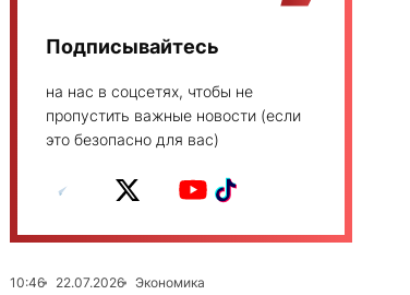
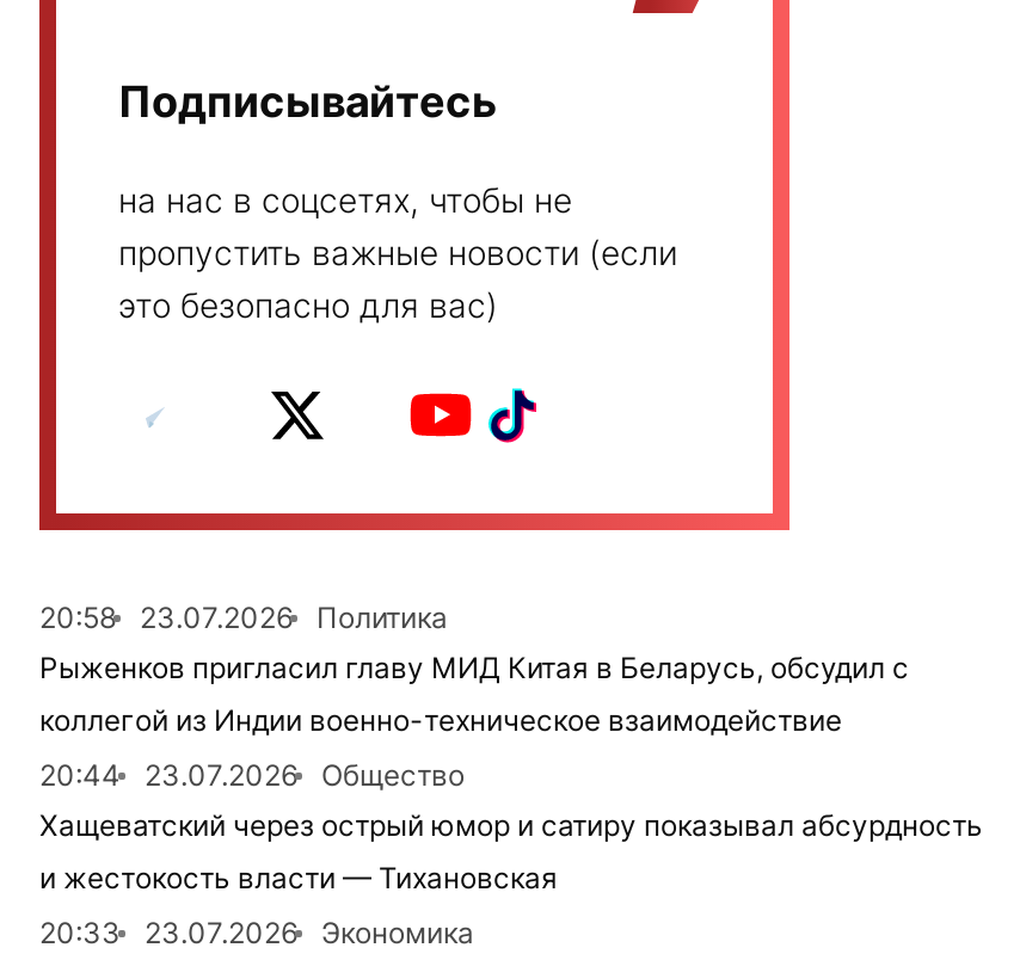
- 10:46
- 22.07.2026
+ 20:58
+ 23.07.2026
+ Политика
+ Рыженков пригласил главу МИД Китая в Беларусь, обсудил с
+ коллегой из Индии военно-техническое взаимодействие
+ 20:44
+ 23.07.2026
+ Общество
+ Хащеватский через острый юмор и сатиру показывал абсурдность
+ и жестокость власти — Тихановская
+ 20:33
+ 23.07.2026
